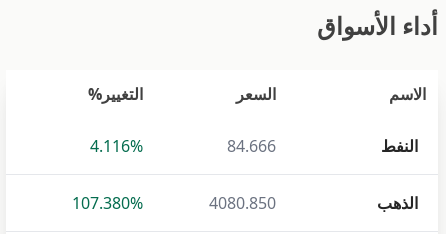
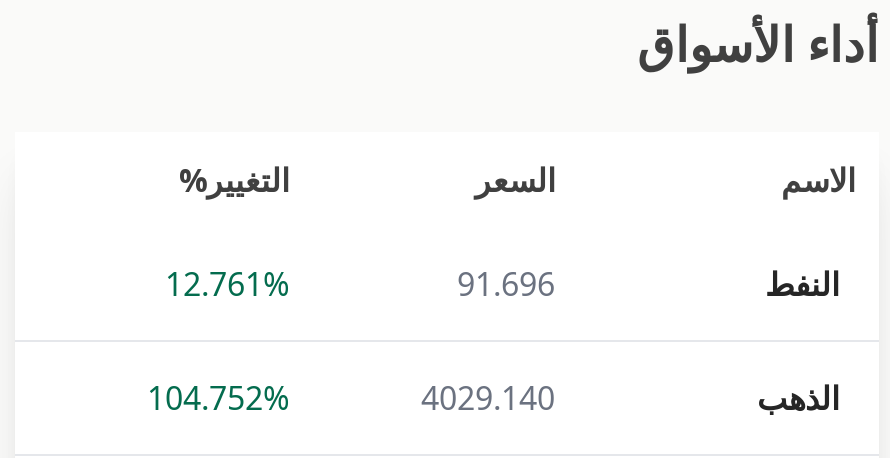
- 4.116%
+ 12.761%

- 84.666
+ 91.696

- 107.380%
+ 104.752%

- 4080.850
+ 4029.140
